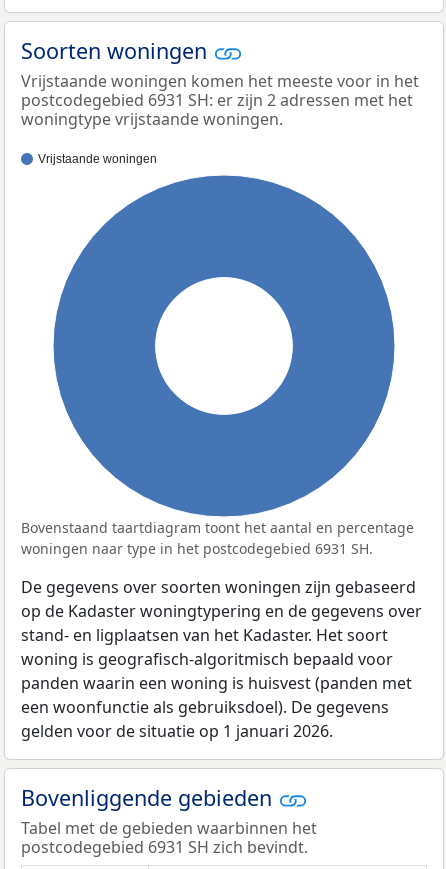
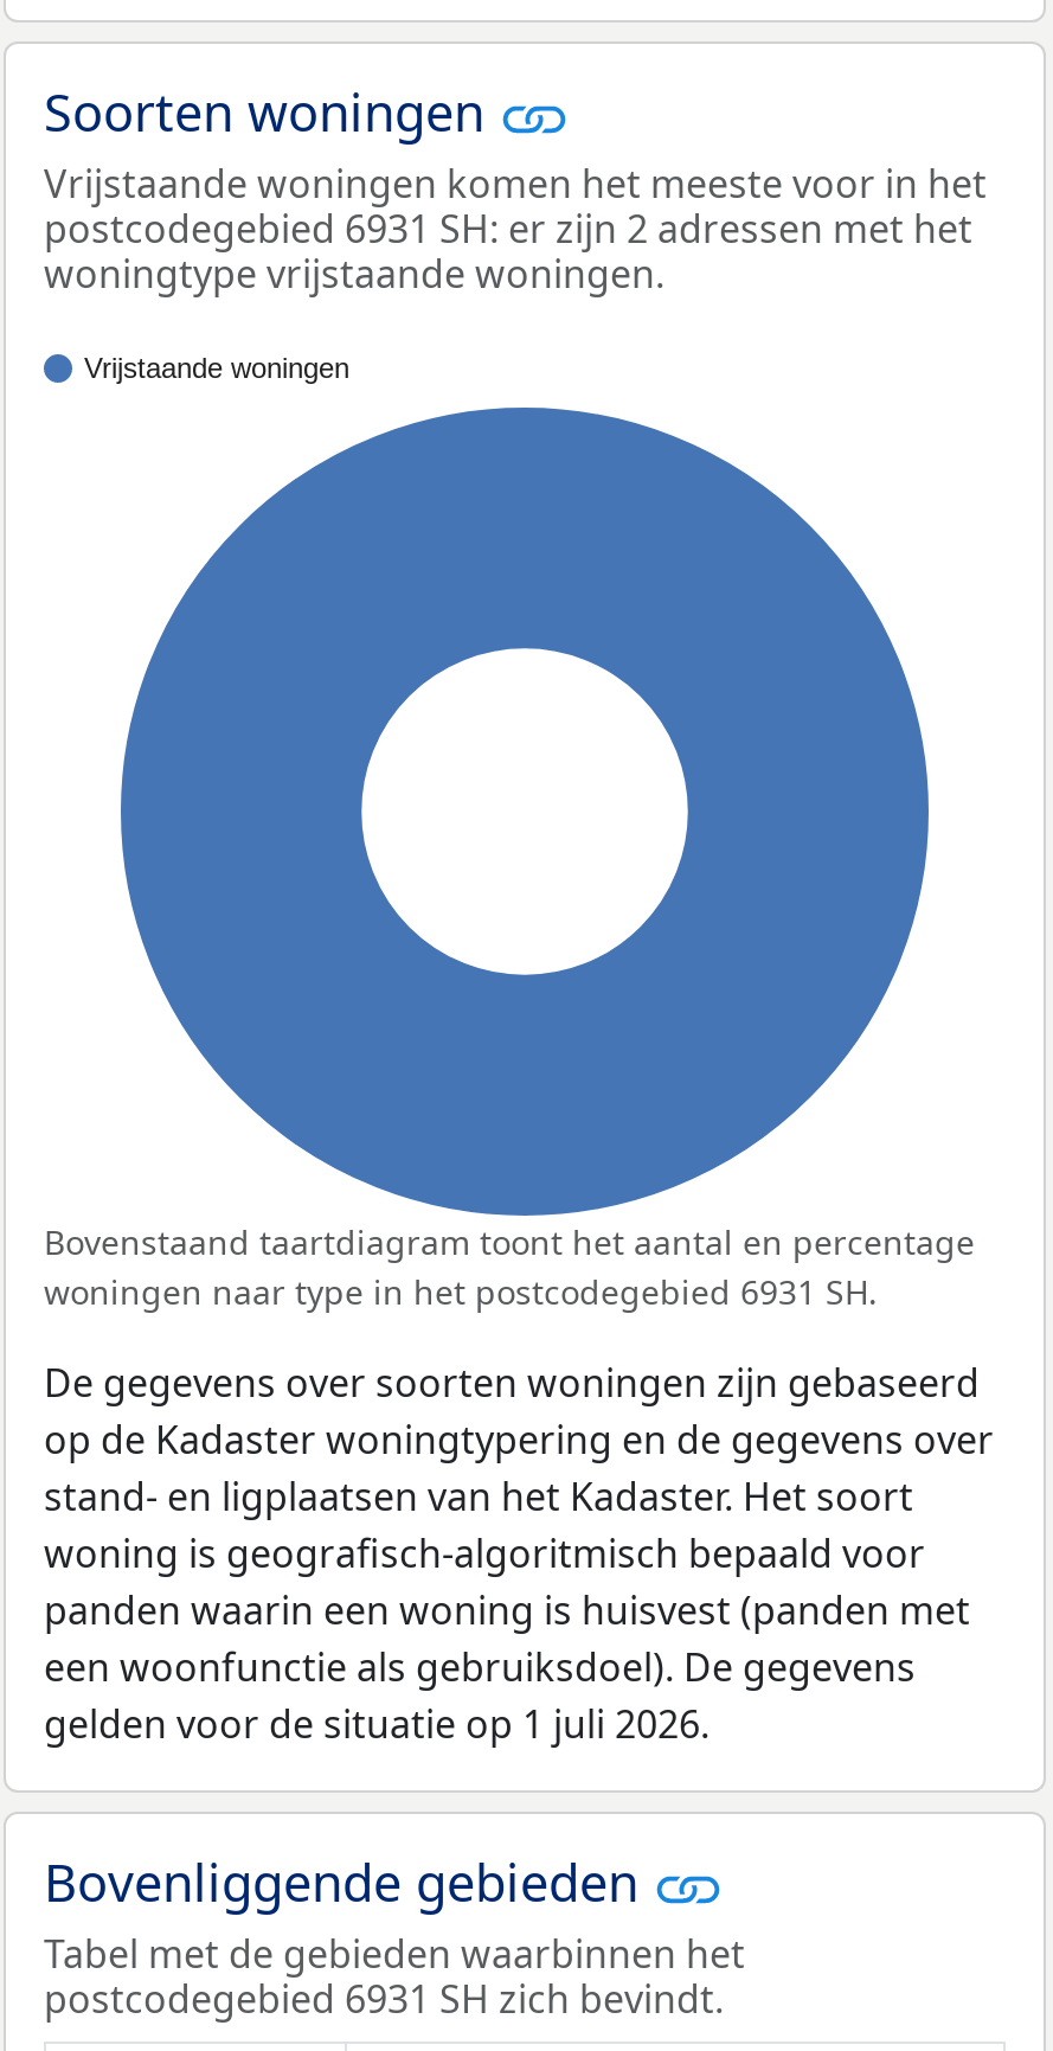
- gelden voor de situatie op 1 januari 2026.
+ gelden voor de situatie op 1 juli 2026.
